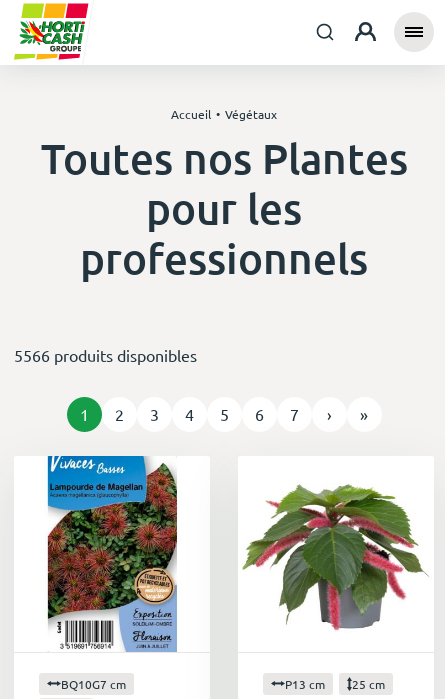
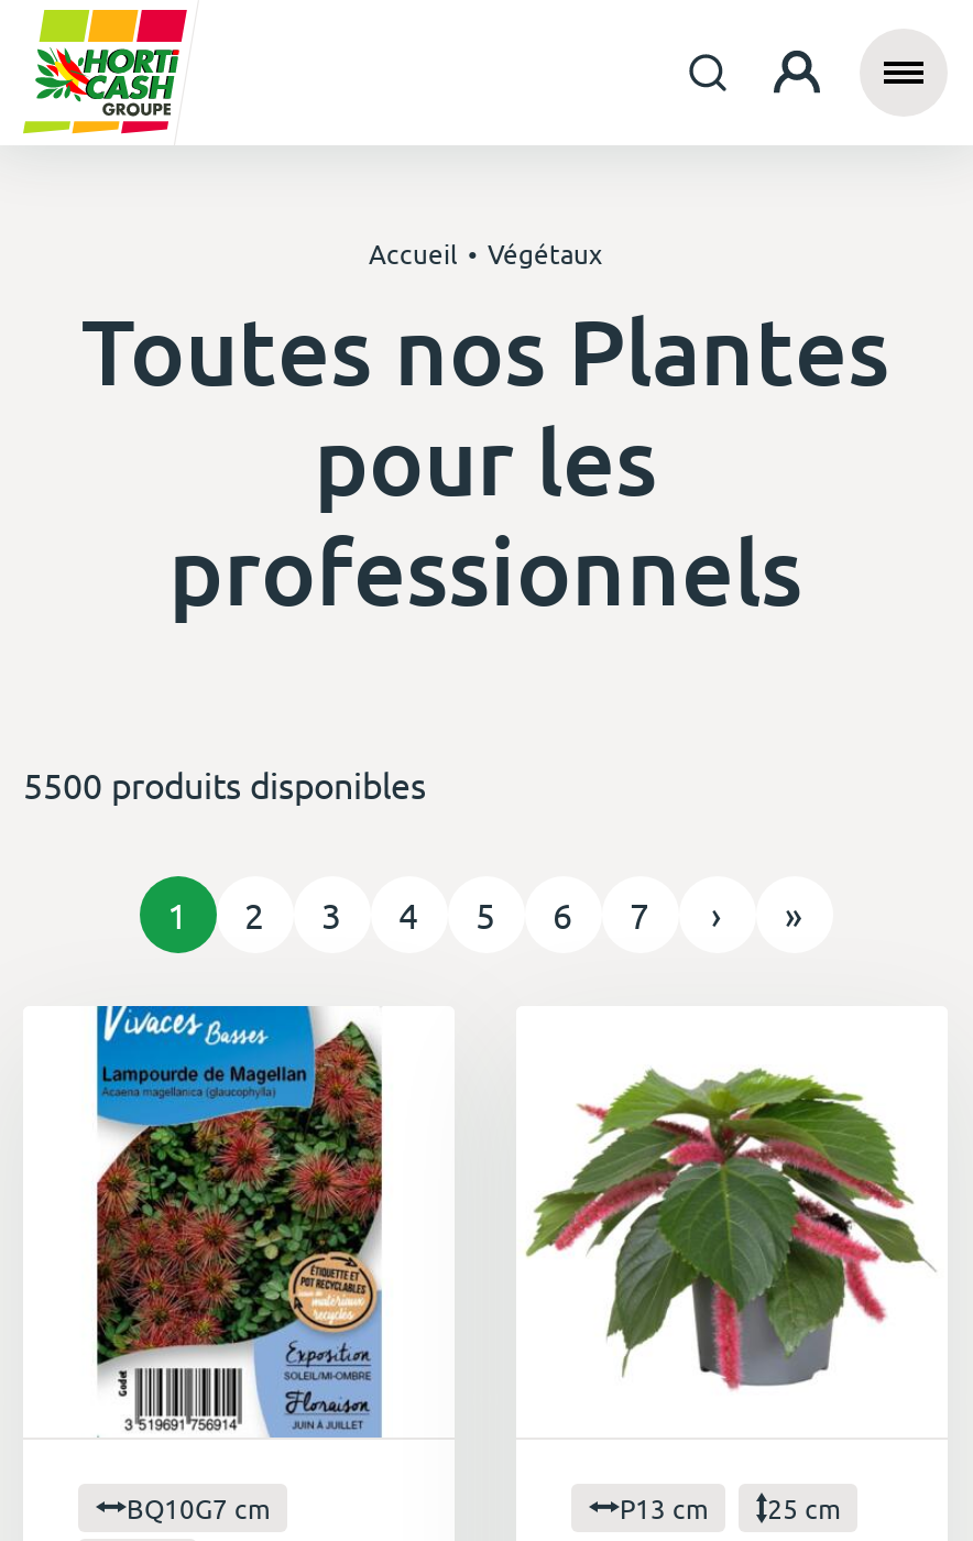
- 5566 produits disponibles
+ 5500 produits disponibles
